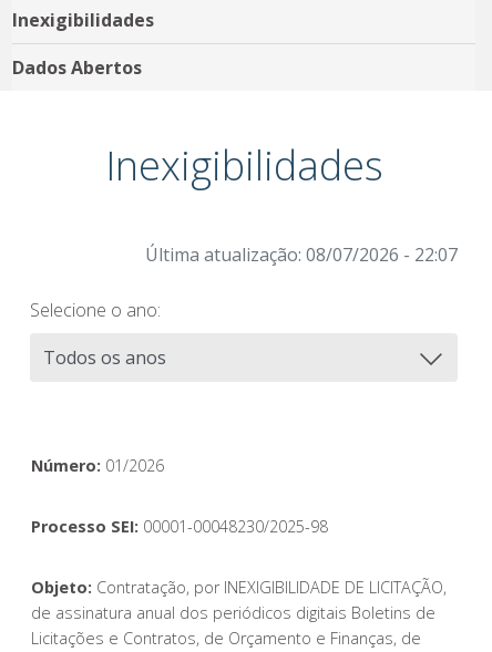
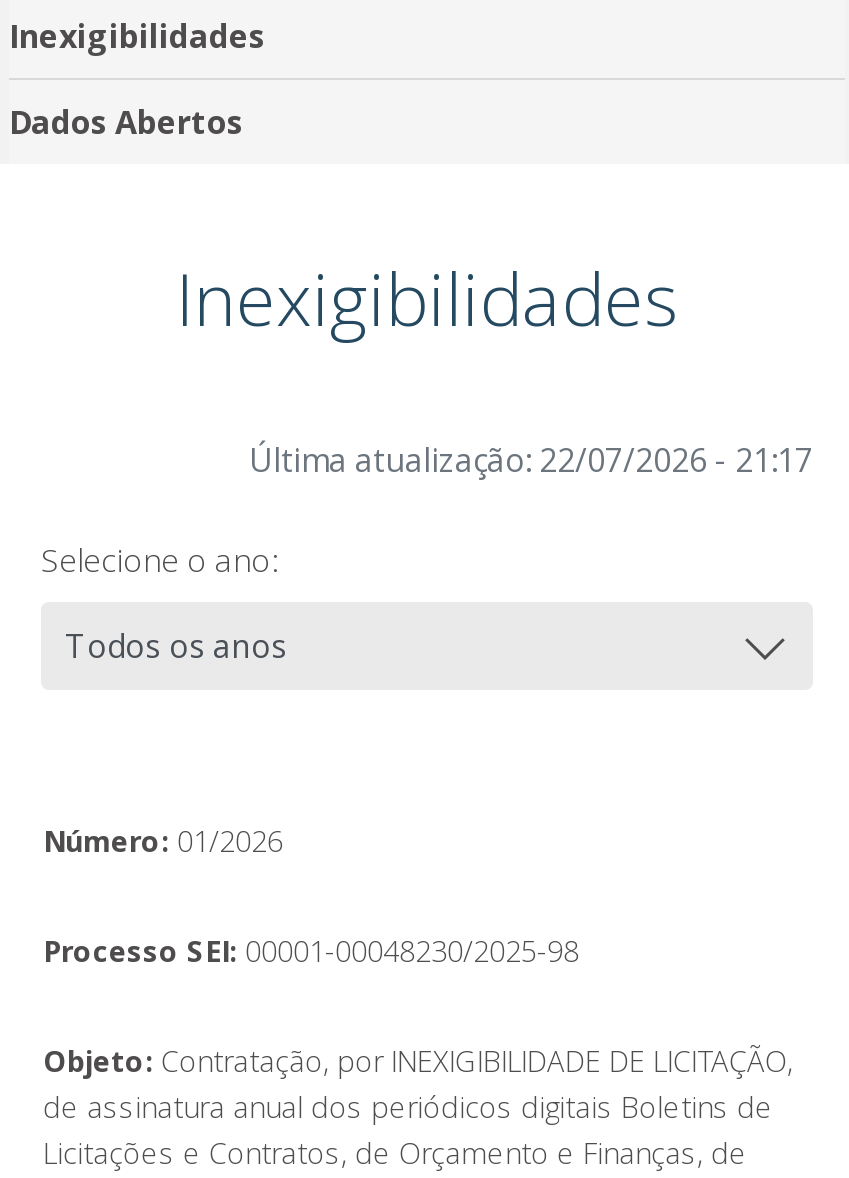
- Última atualização: 08/07/2026 - 22:07
+ Última atualização: 22/07/2026 - 21:17
